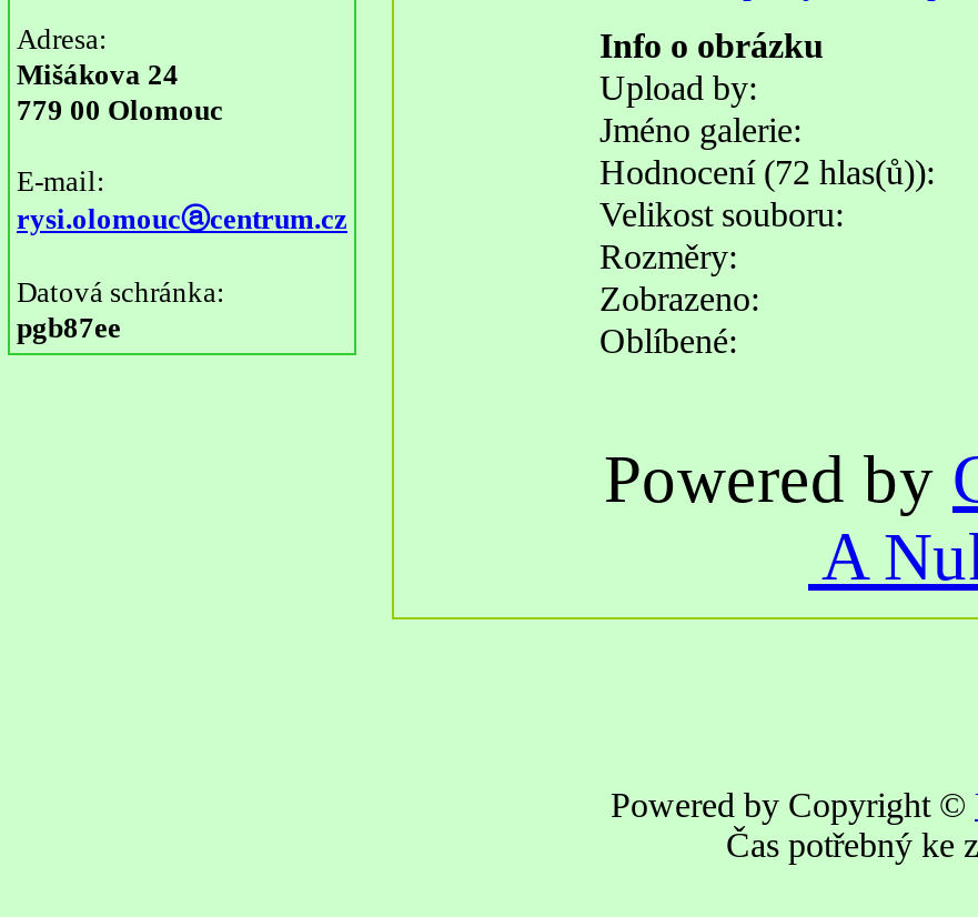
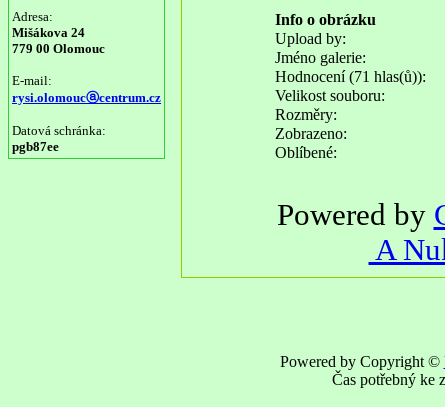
- Hodnocení (72 hlas(ů)):
+ Hodnocení (71 hlas(ů)):
